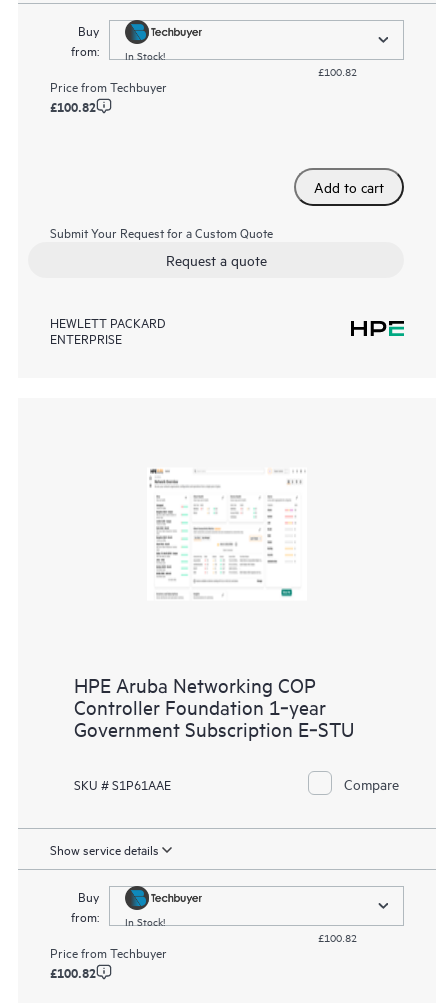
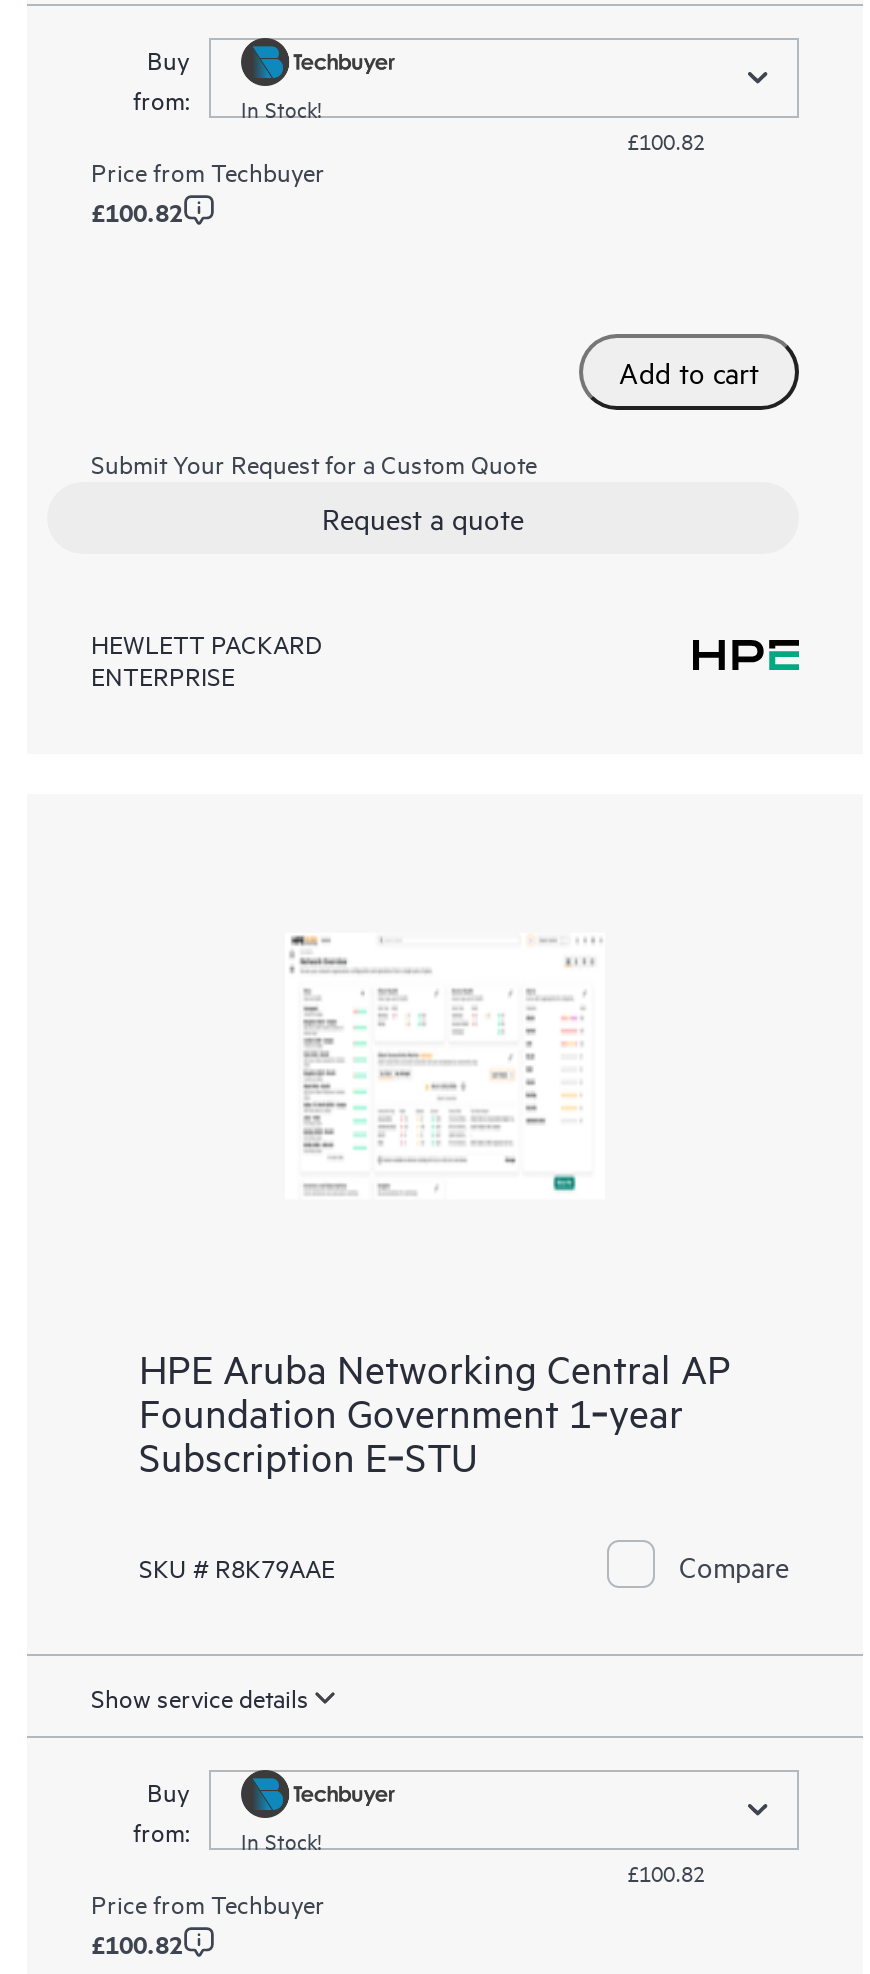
- HPE Aruba Networking COP
- Controller Foundation 1‑year
- Government Subscription E‑STU
+ HPE Aruba Networking Central AP
+ Foundation Government 1‑year
+ Subscription E‑STU

- SKU # S1P61AAE
+ SKU # R8K79AAE
